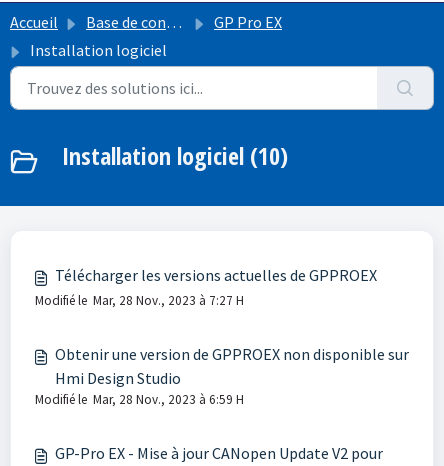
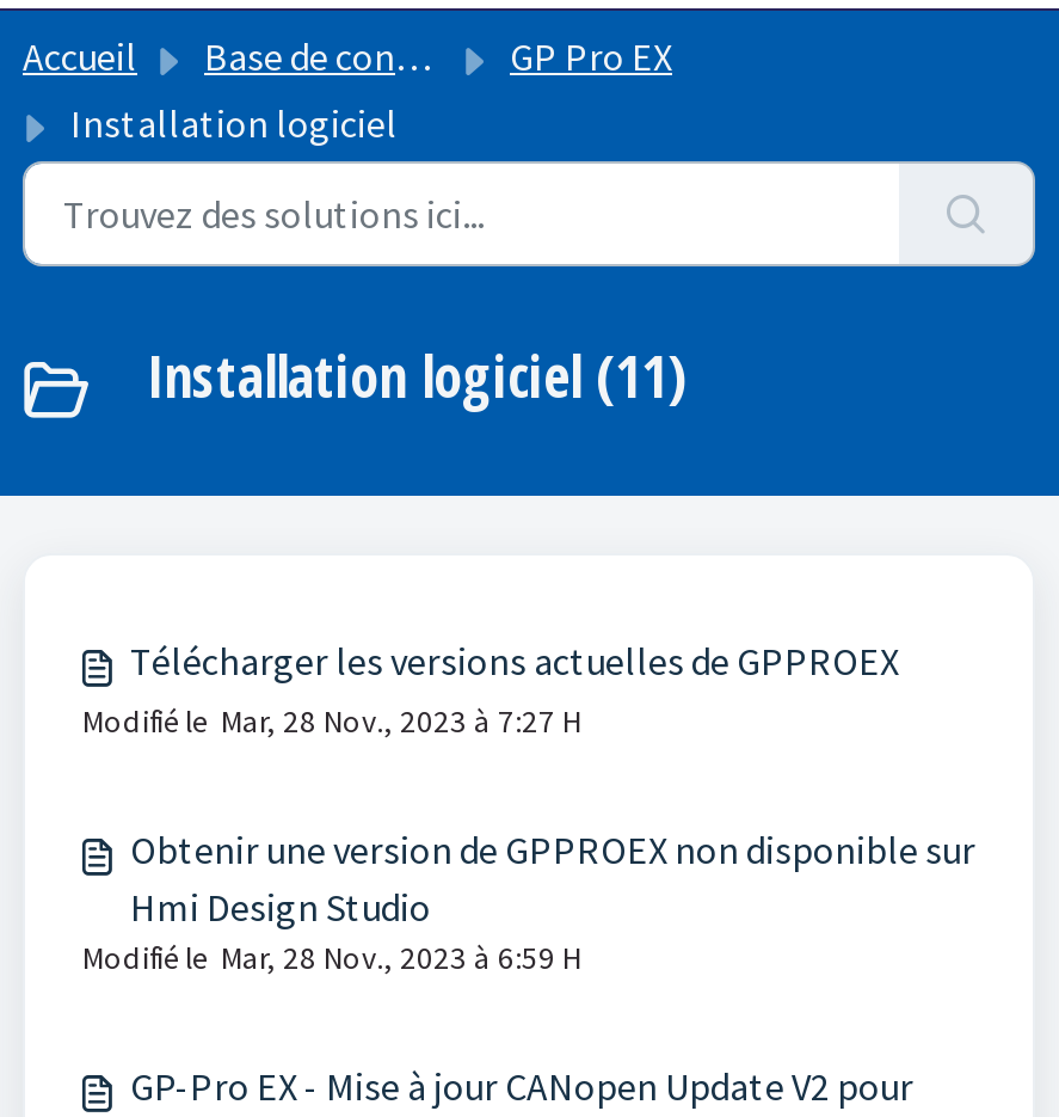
- Installation logiciel (10)
+ Installation logiciel (11)
